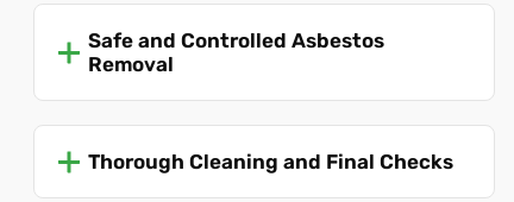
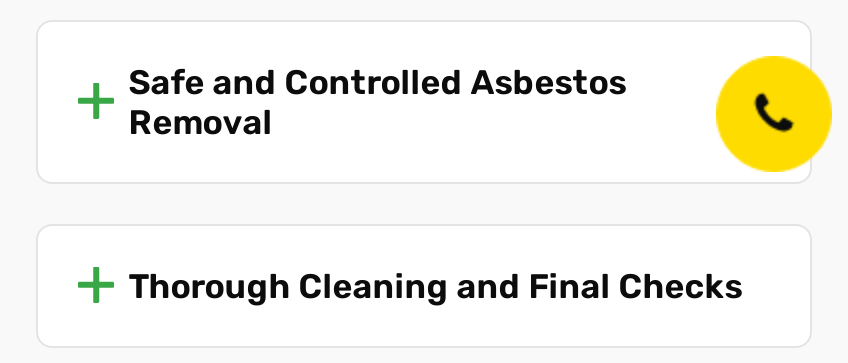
+ [image]
